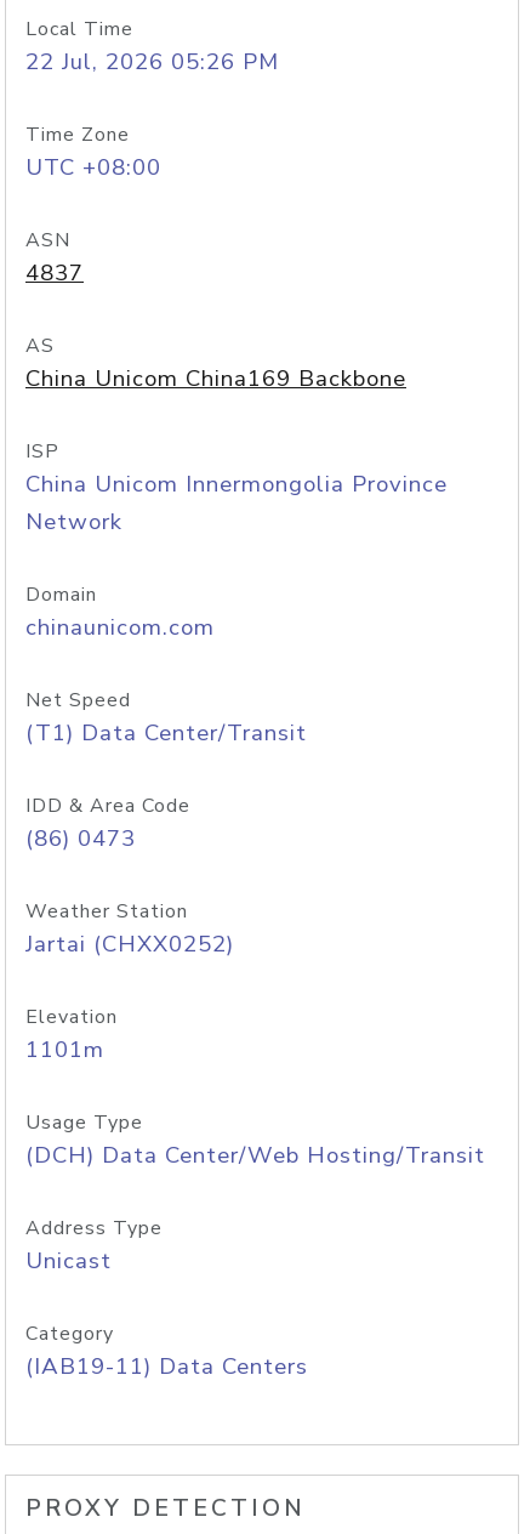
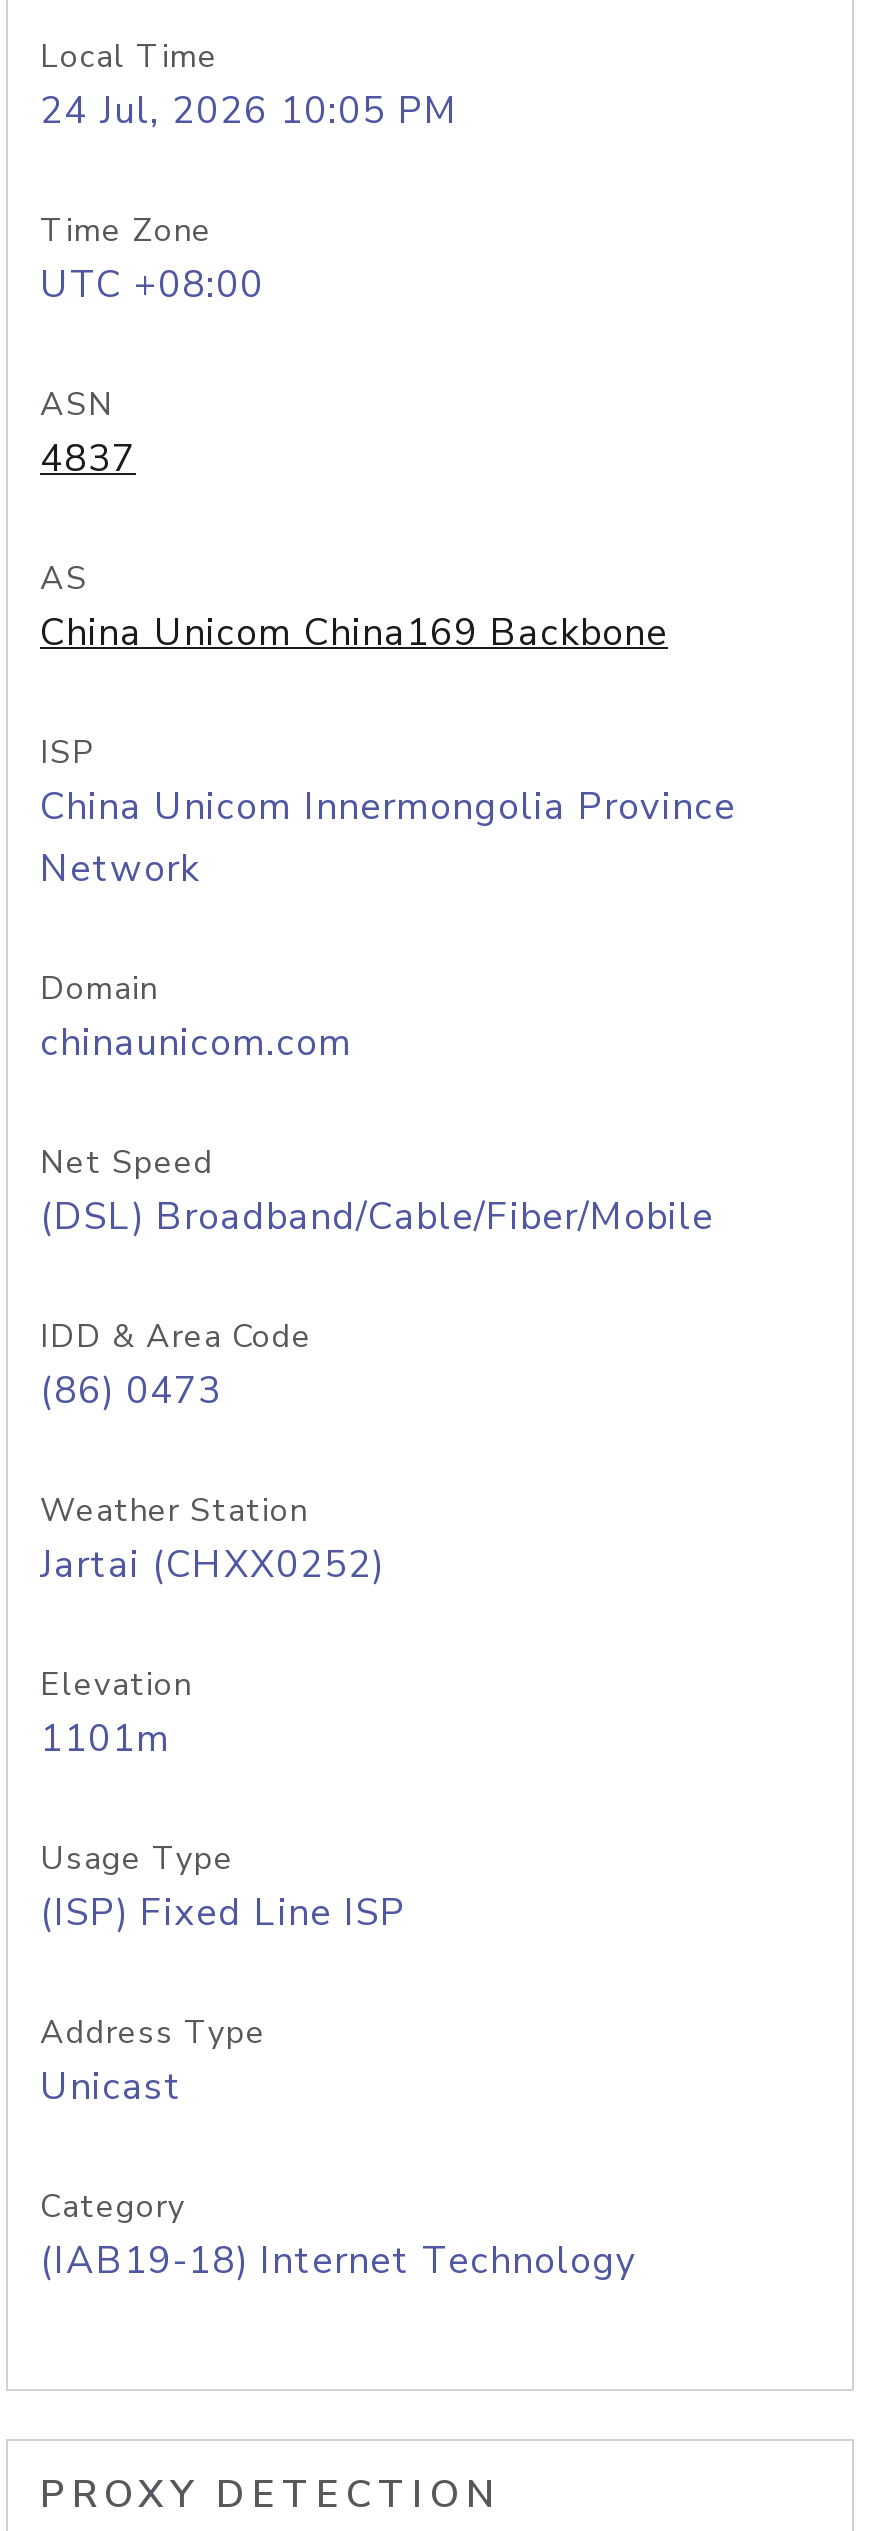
- 22 Jul, 2026 05:26 PM
+ 24 Jul, 2026 10:05 PM

- (T1) Data Center/Transit
+ (DSL) Broadband/Cable/Fiber/Mobile

- (DCH) Data Center/Web Hosting/Transit
+ (ISP) Fixed Line ISP

- (IAB19-11) Data Centers
+ (IAB19-18) Internet Technology
